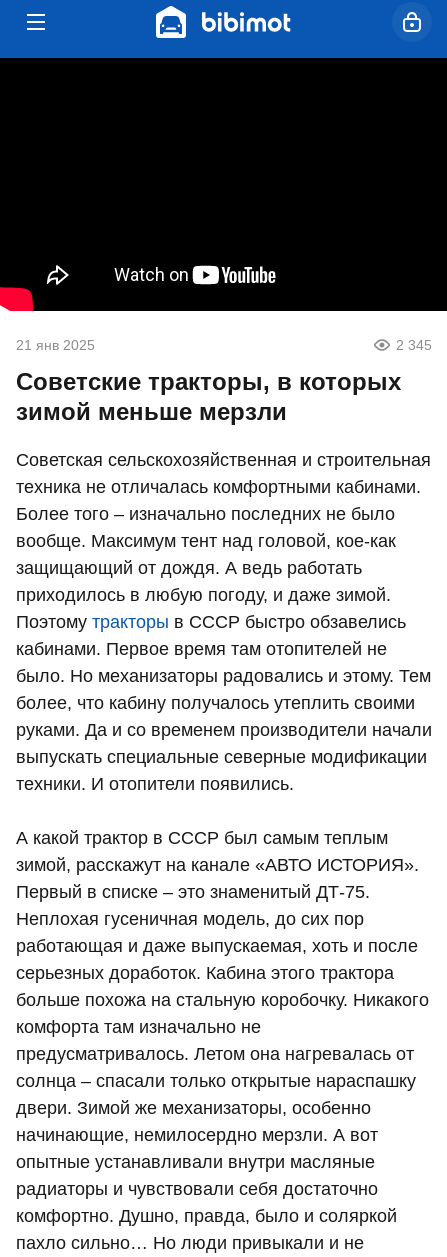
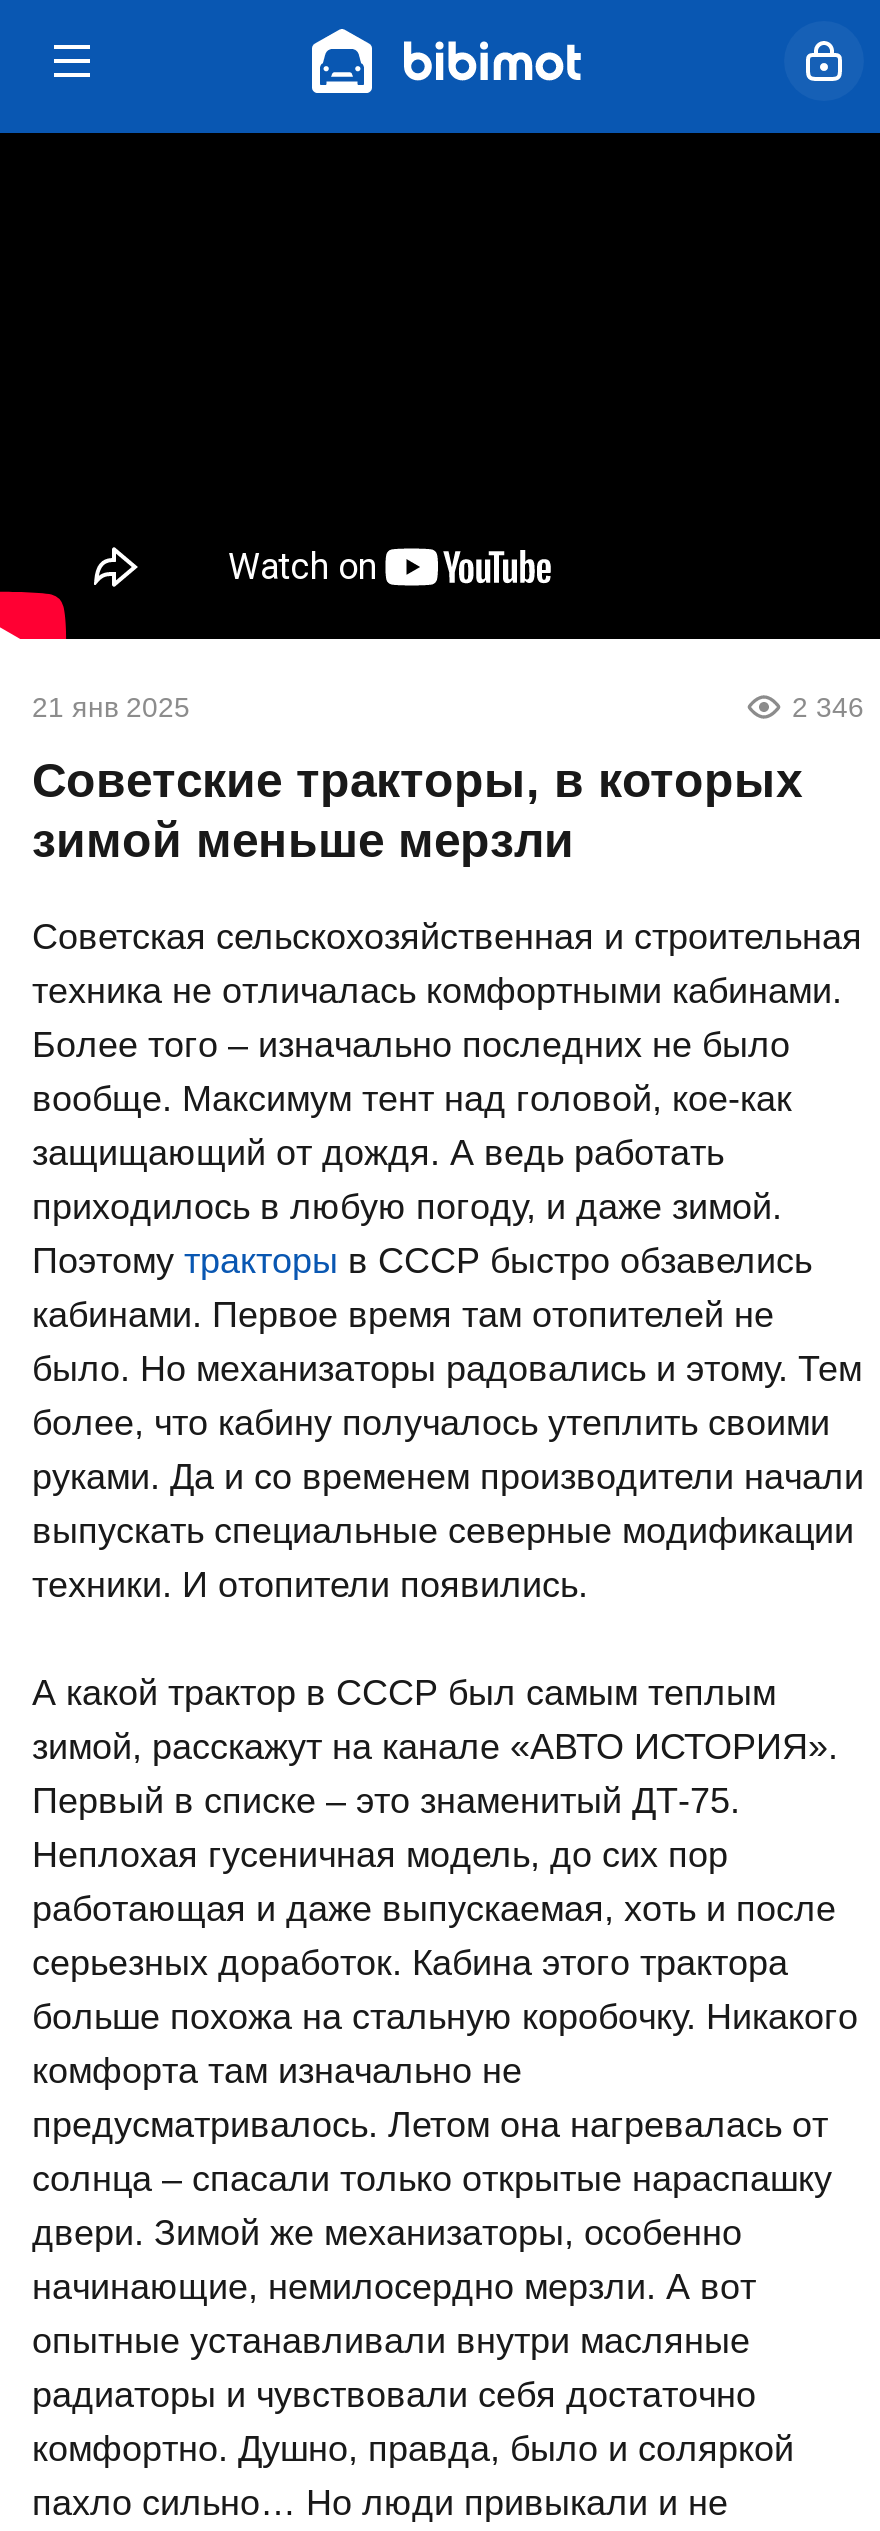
- 2 345
+ 2 346
